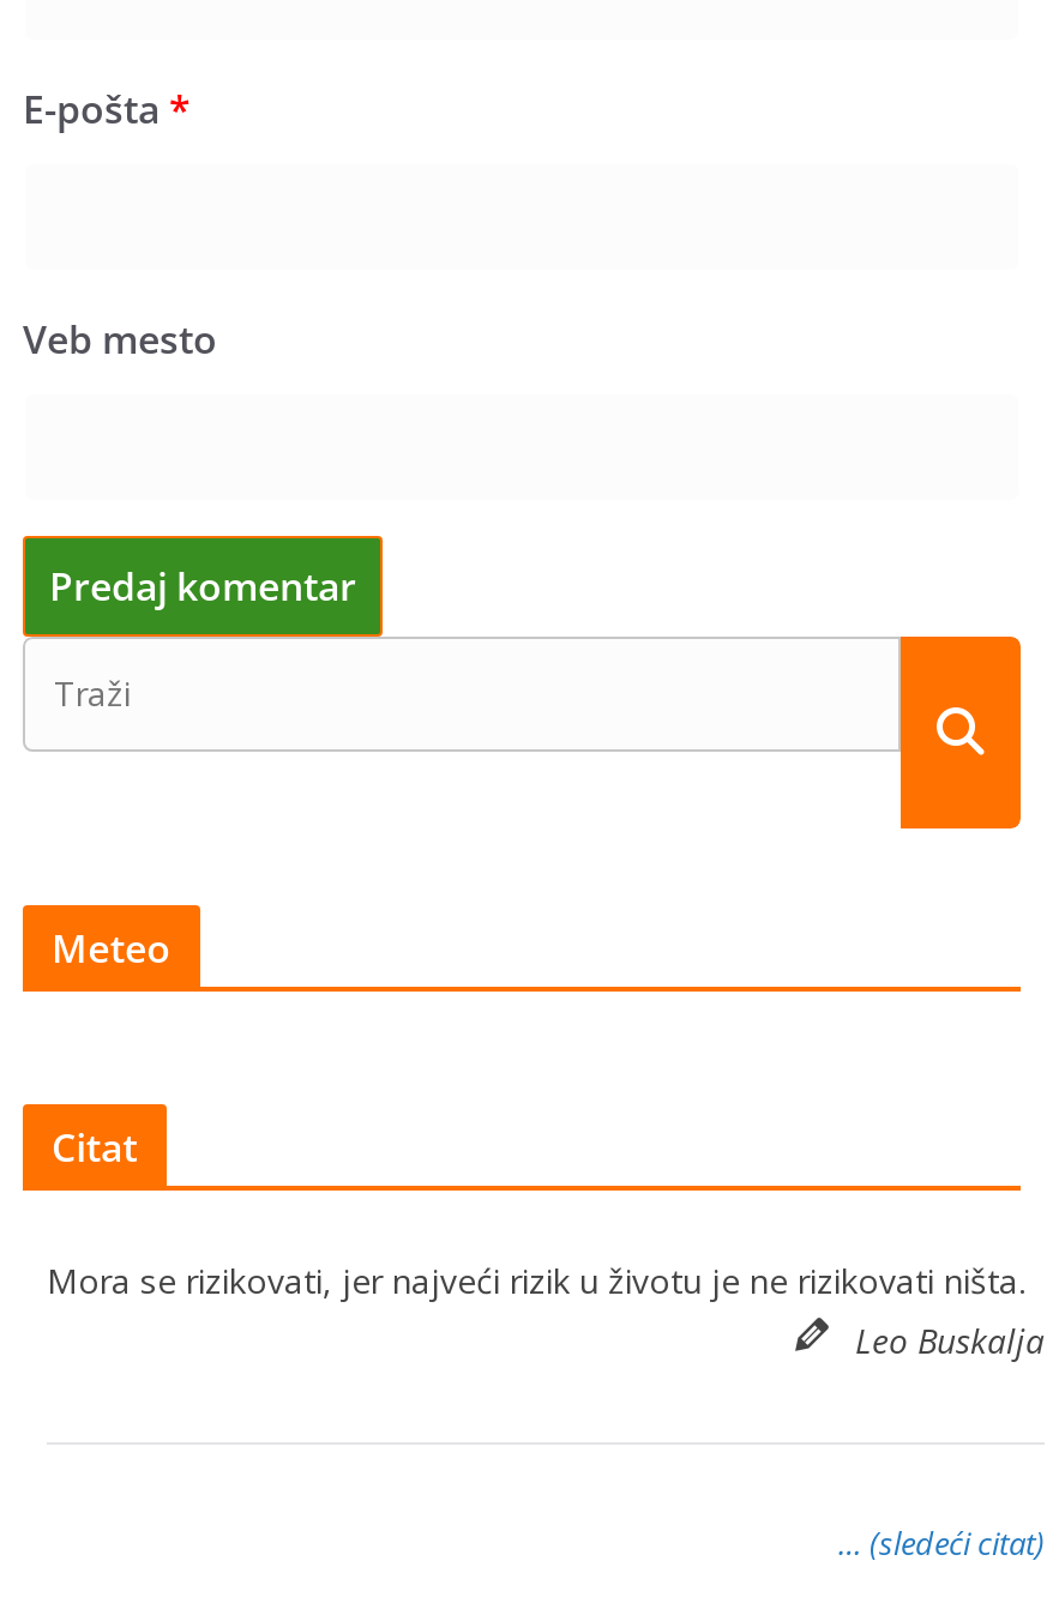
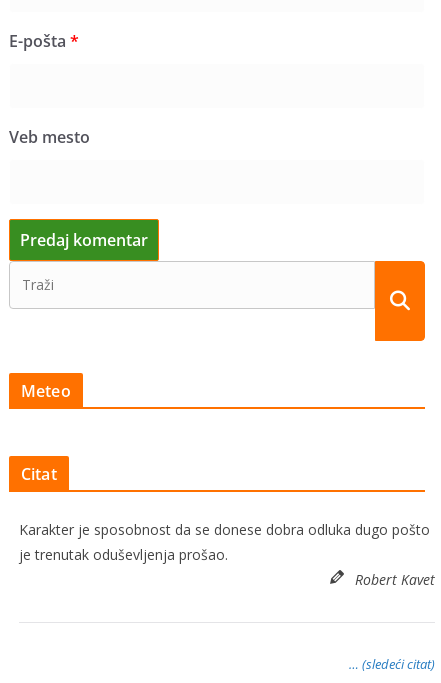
- Mora se rizikovati, jer najveći rizik u životu je ne rizikovati ništa.
- Leo Buskalja
+ Karakter je sposobnost da se donese dobra odluka dugo pošto
+ je trenutak oduševljenja prošao.
+ Robert Kavet
